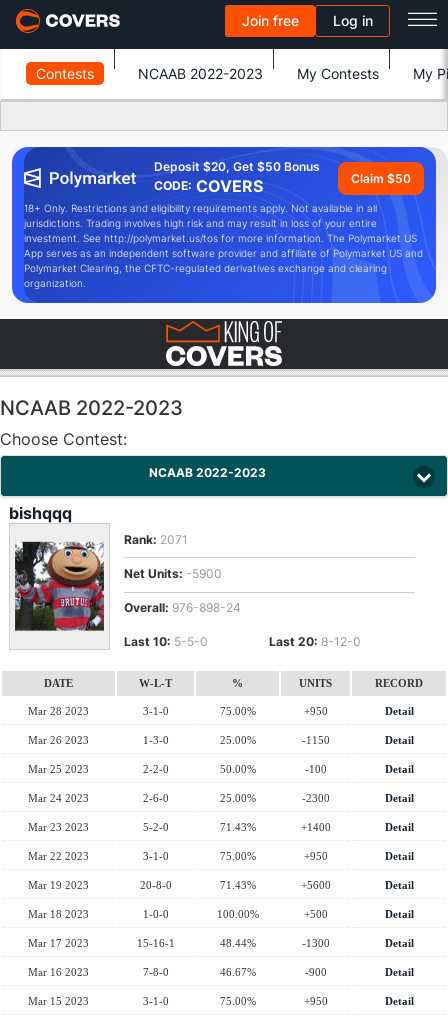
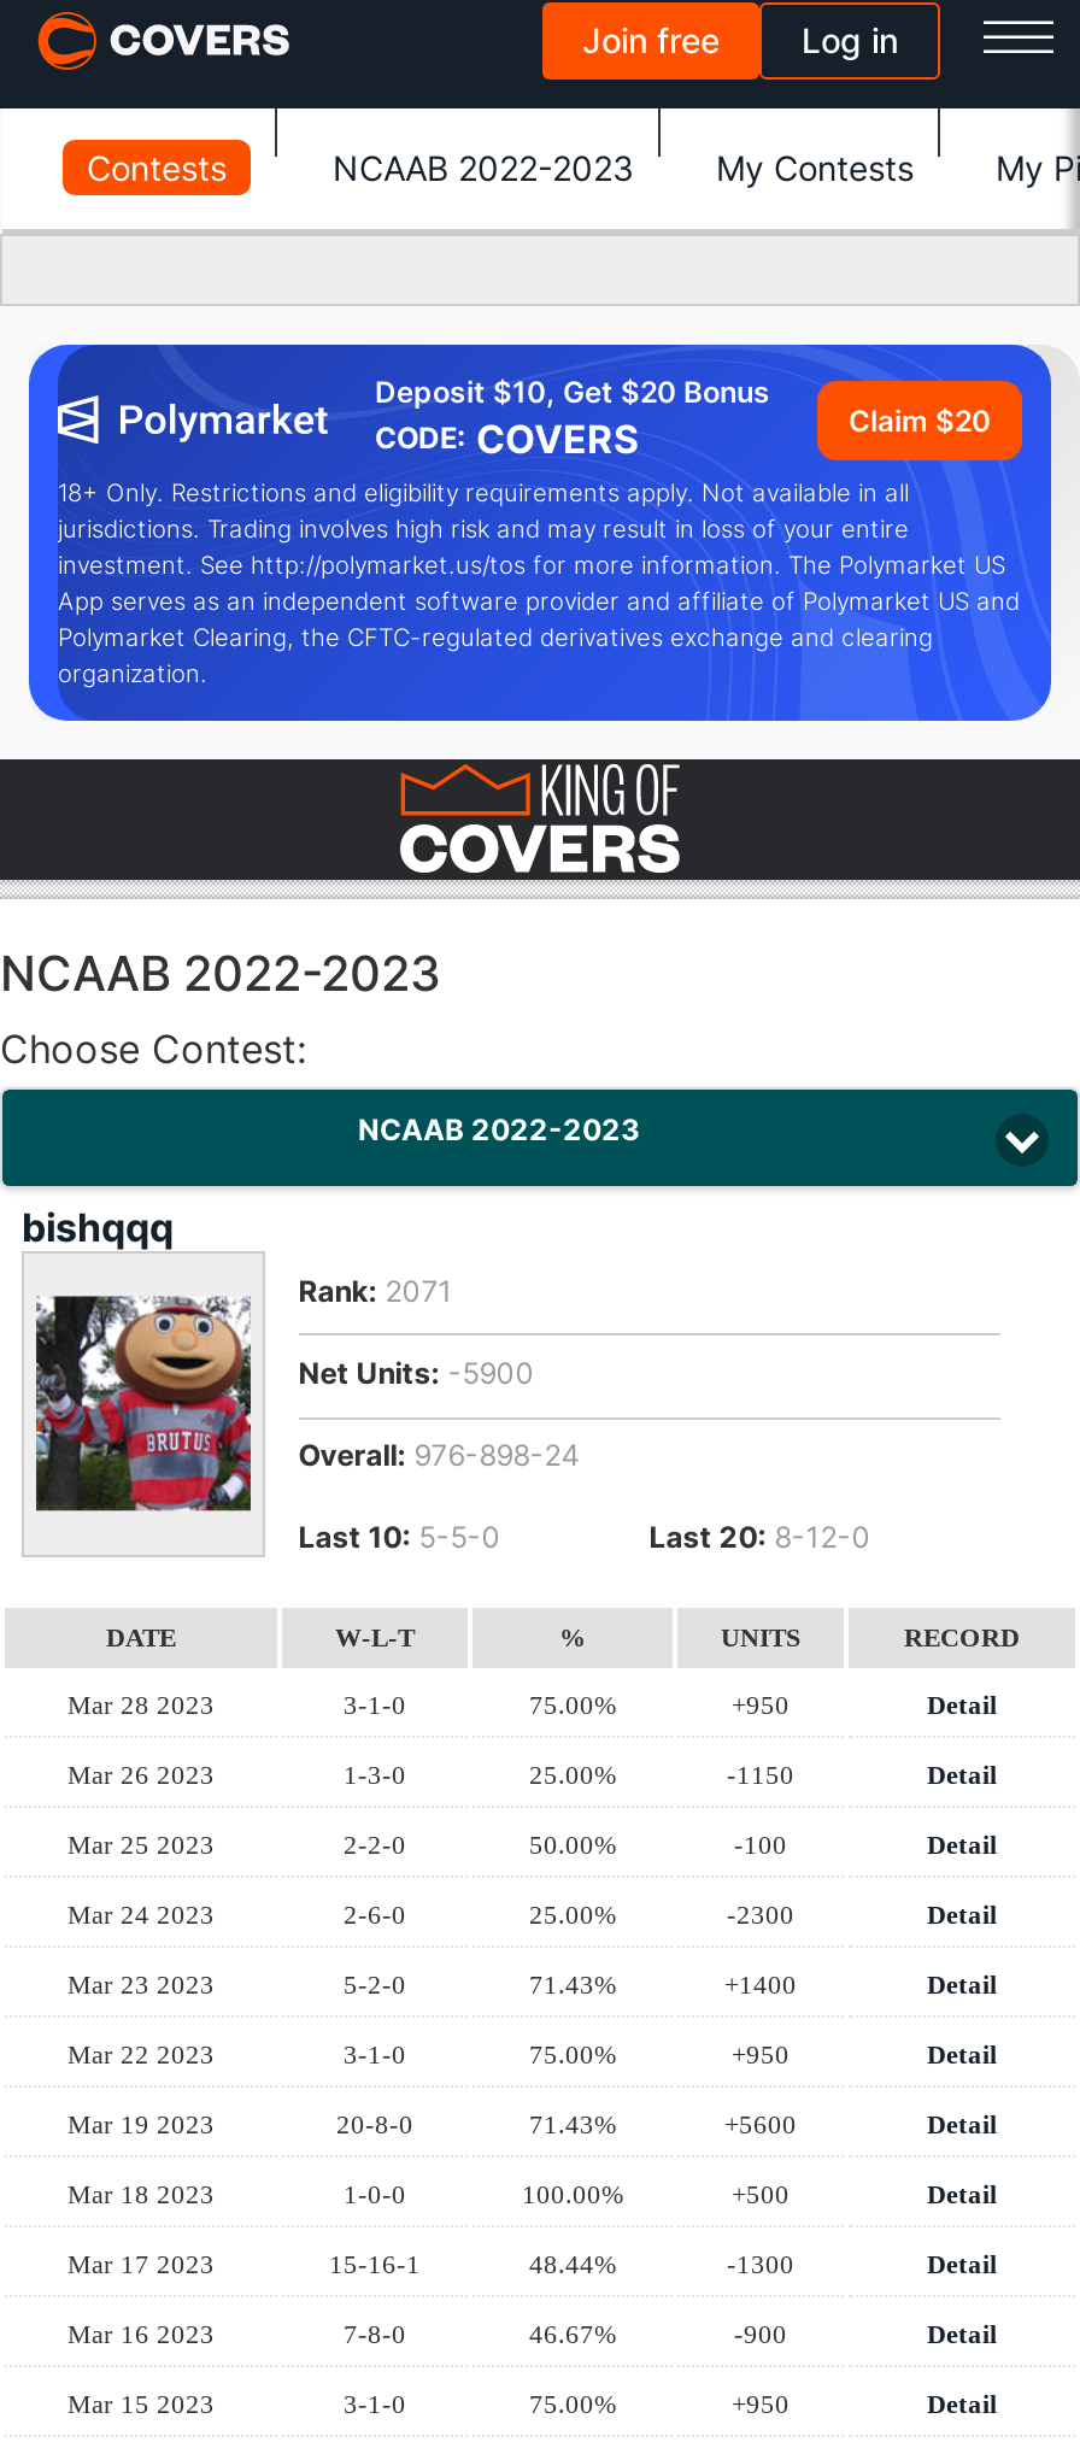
- Deposit $20, Get $50 Bonus
+ Deposit $10, Get $20 Bonus

- Claim $50
+ Claim $20
